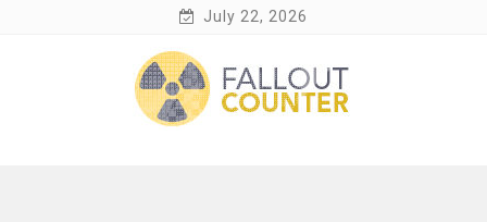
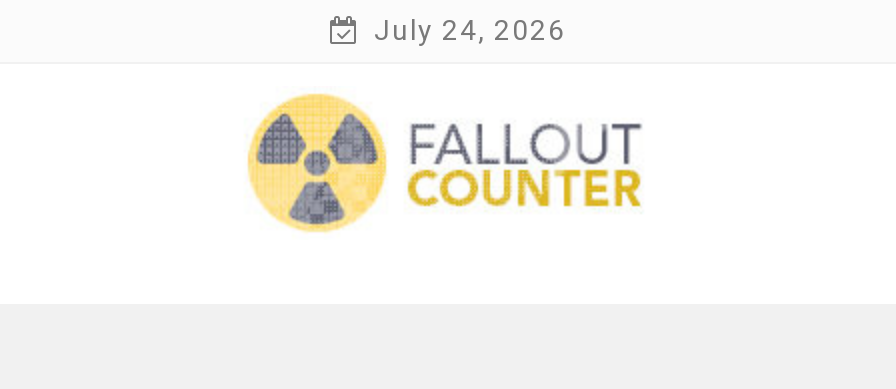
- July 22, 2026
+ July 24, 2026
